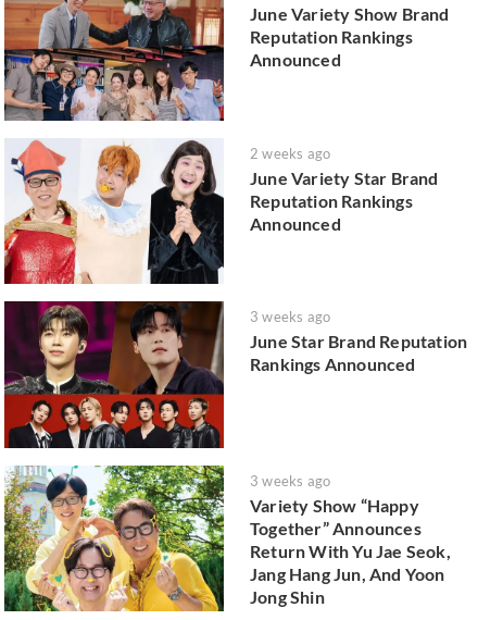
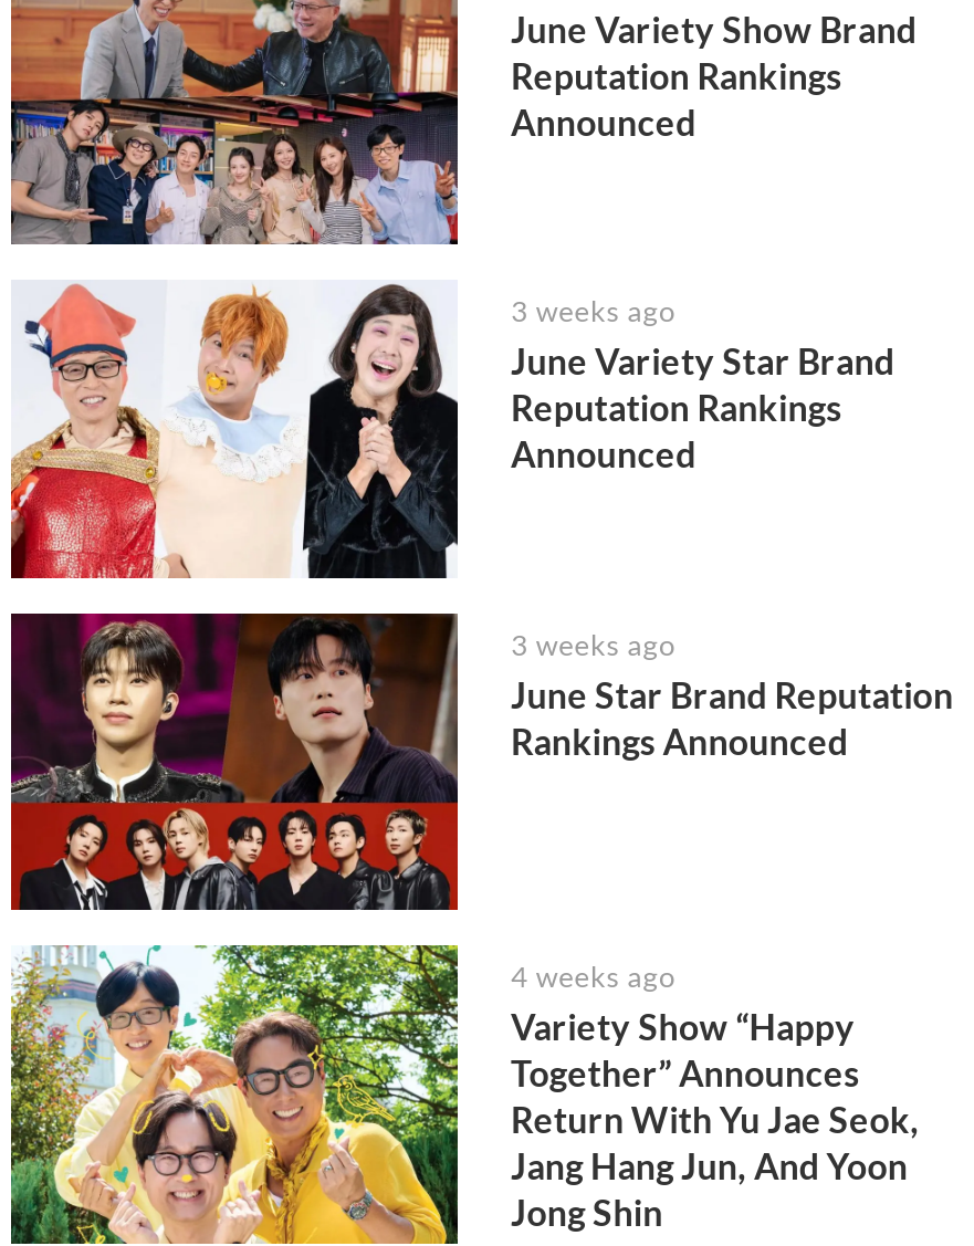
- 2 weeks ago
+ 3 weeks ago

- 3 weeks ago
+ 4 weeks ago
